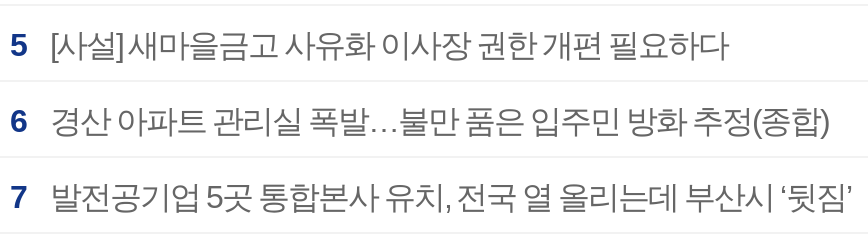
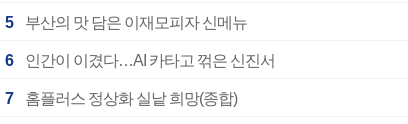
- [사설] 새마을금고 사유화 이사장 권한 개편 필요하다
+ 부산의 맛 담은 이재모피자 신메뉴

- 경산 아파트 관리실 폭발…불만 품은 입주민 방화 추정(종합)
+ 인간이 이겼다…AI 카타고 꺾은 신진서

- 발전공기업 5곳 통합본사 유치, 전국 열 올리는데 부산시 ‘뒷짐’
+ 홈플러스 정상화 실낱 희망(종합)
